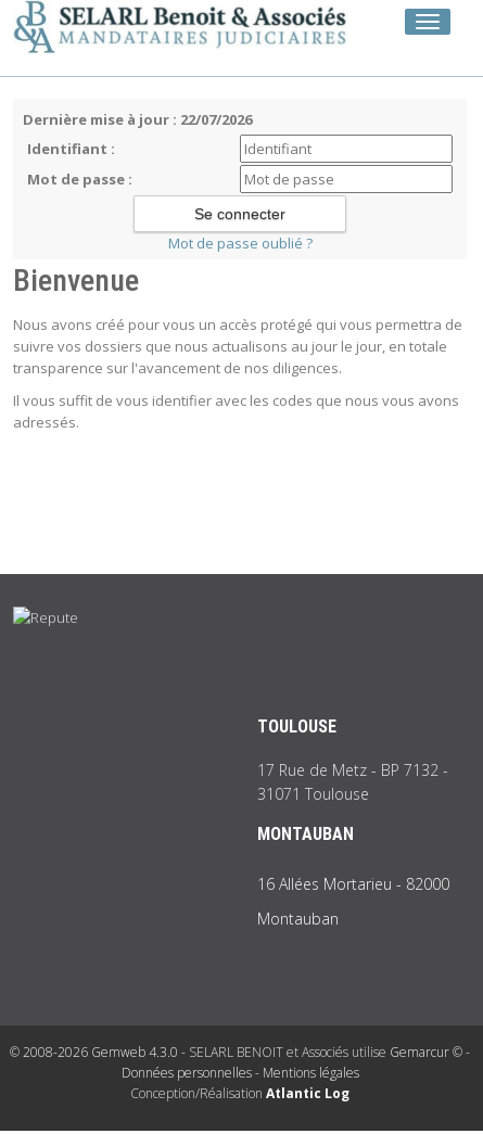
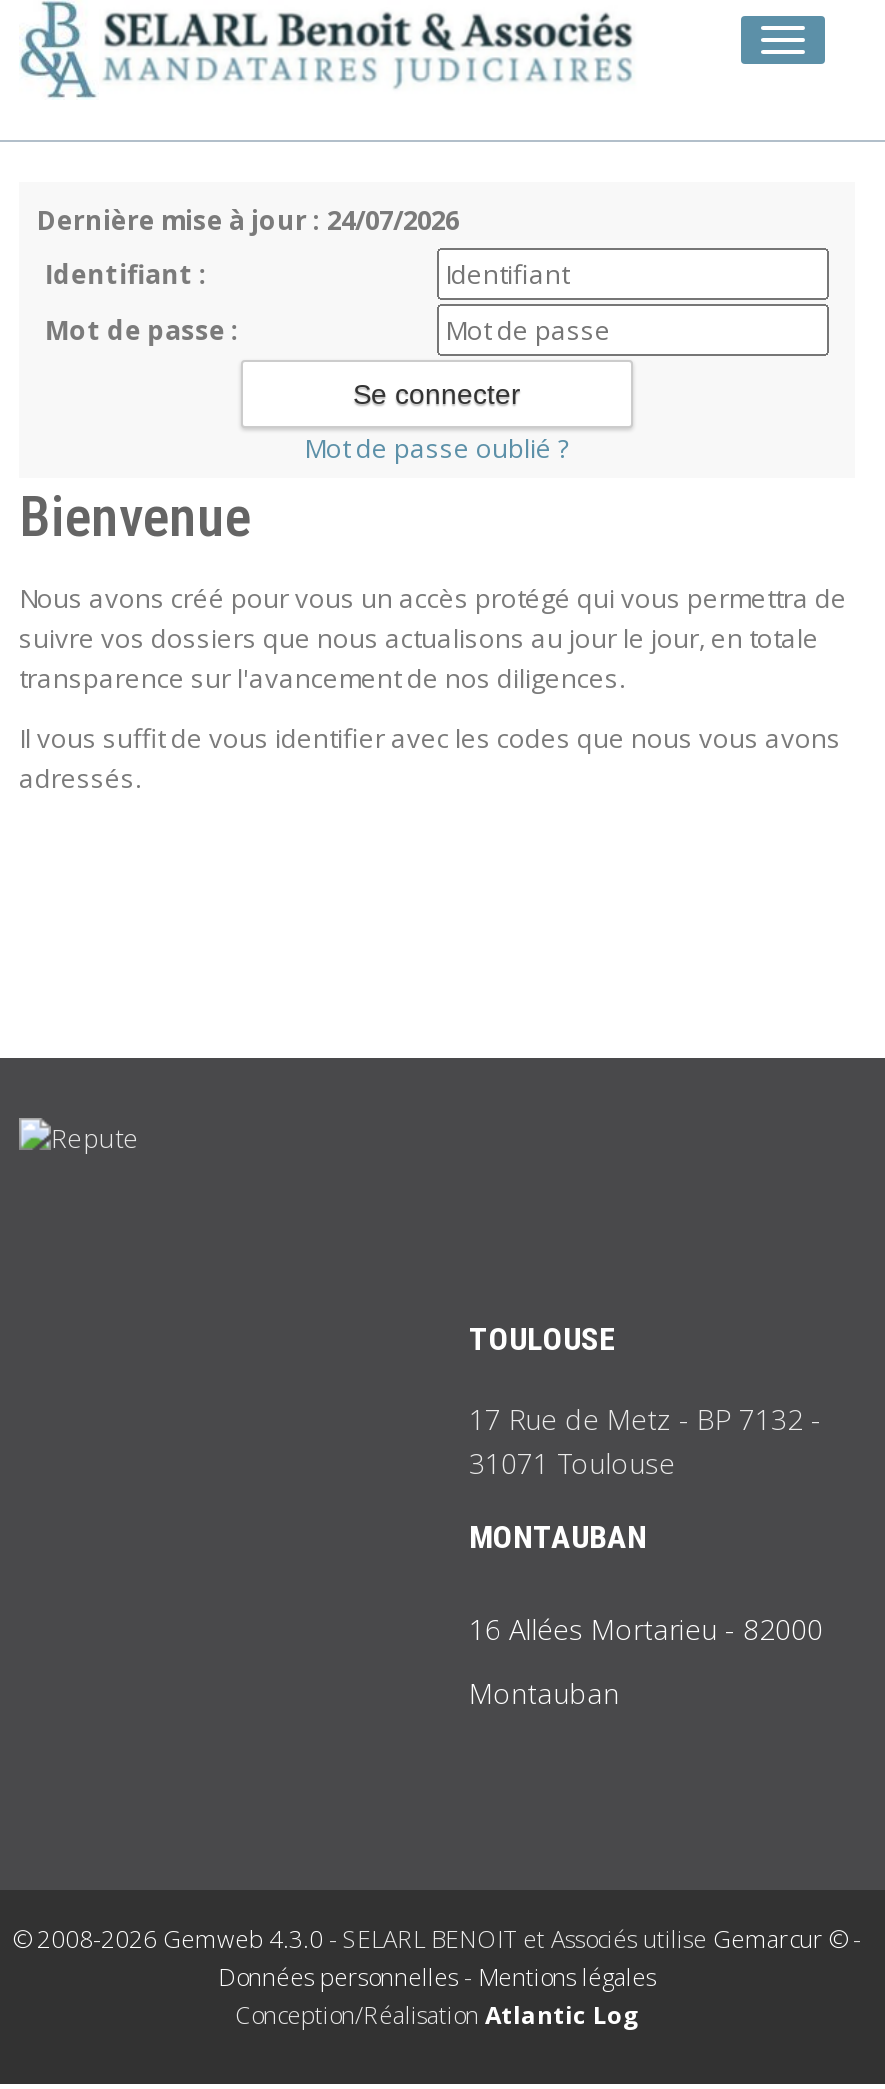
- Dernière mise à jour : 22/07/2026
+ Dernière mise à jour : 24/07/2026
